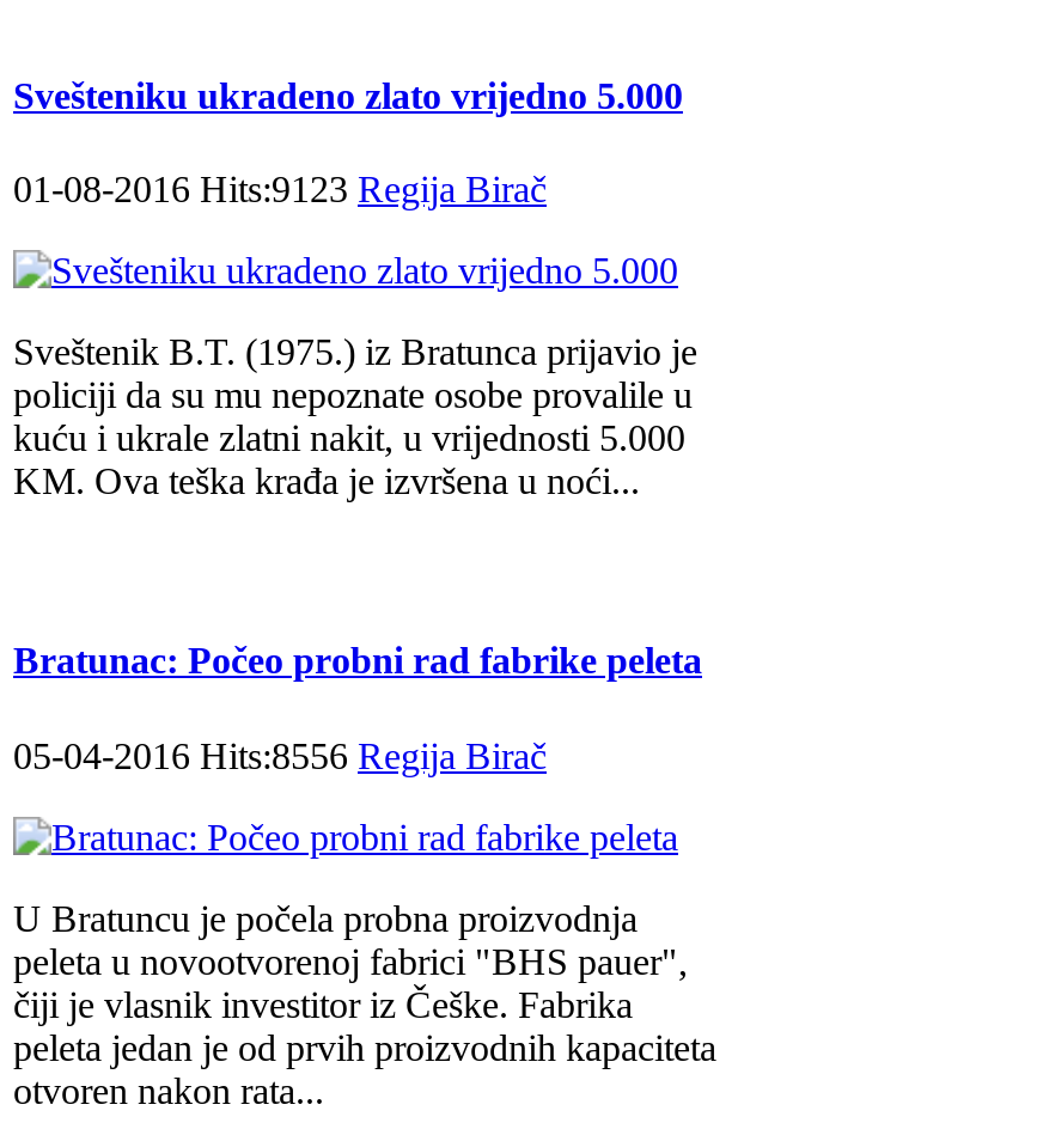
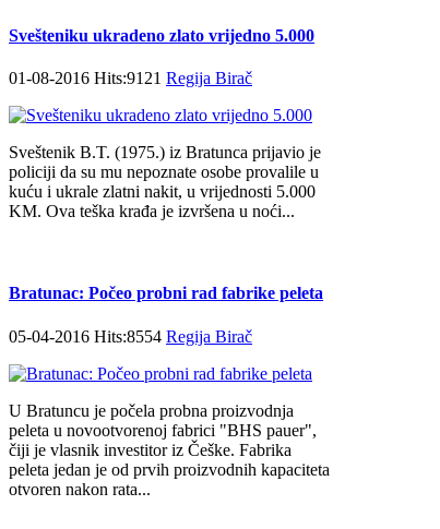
- 01-08-2016 Hits:9123 Regija Birač
+ 01-08-2016 Hits:9121 Regija Birač

- 05-04-2016 Hits:8556 Regija Birač
+ 05-04-2016 Hits:8554 Regija Birač
